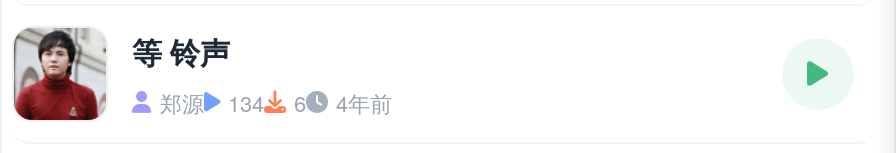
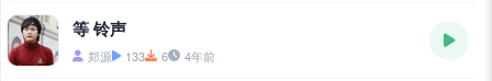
- 郑源 134 6 4年前
+ 郑源 133 6 4年前
